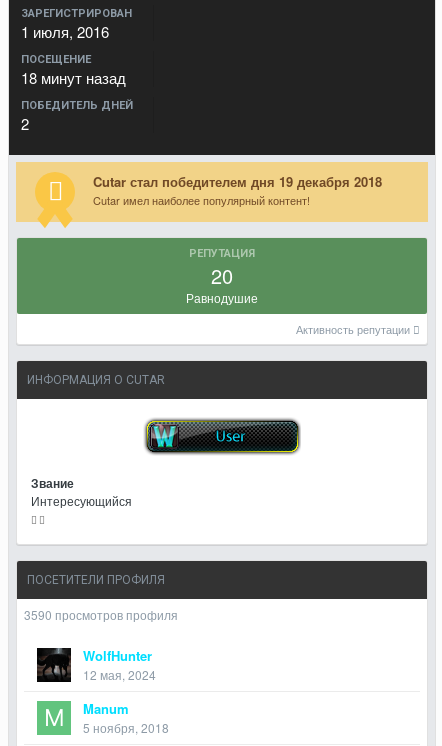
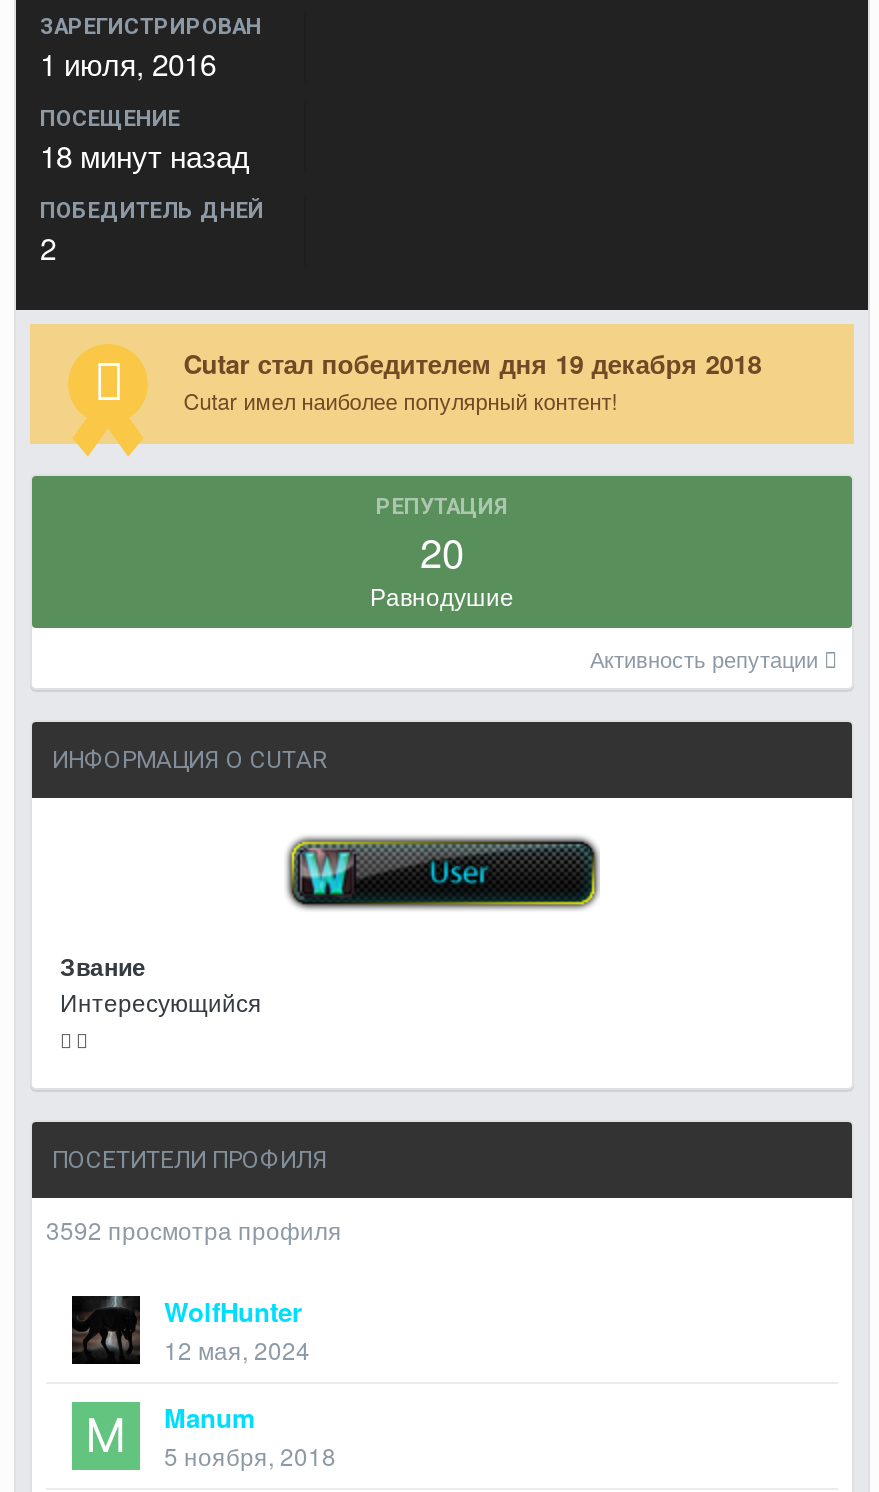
- 3590 просмотров профиля
+ 3592 просмотра профиля
